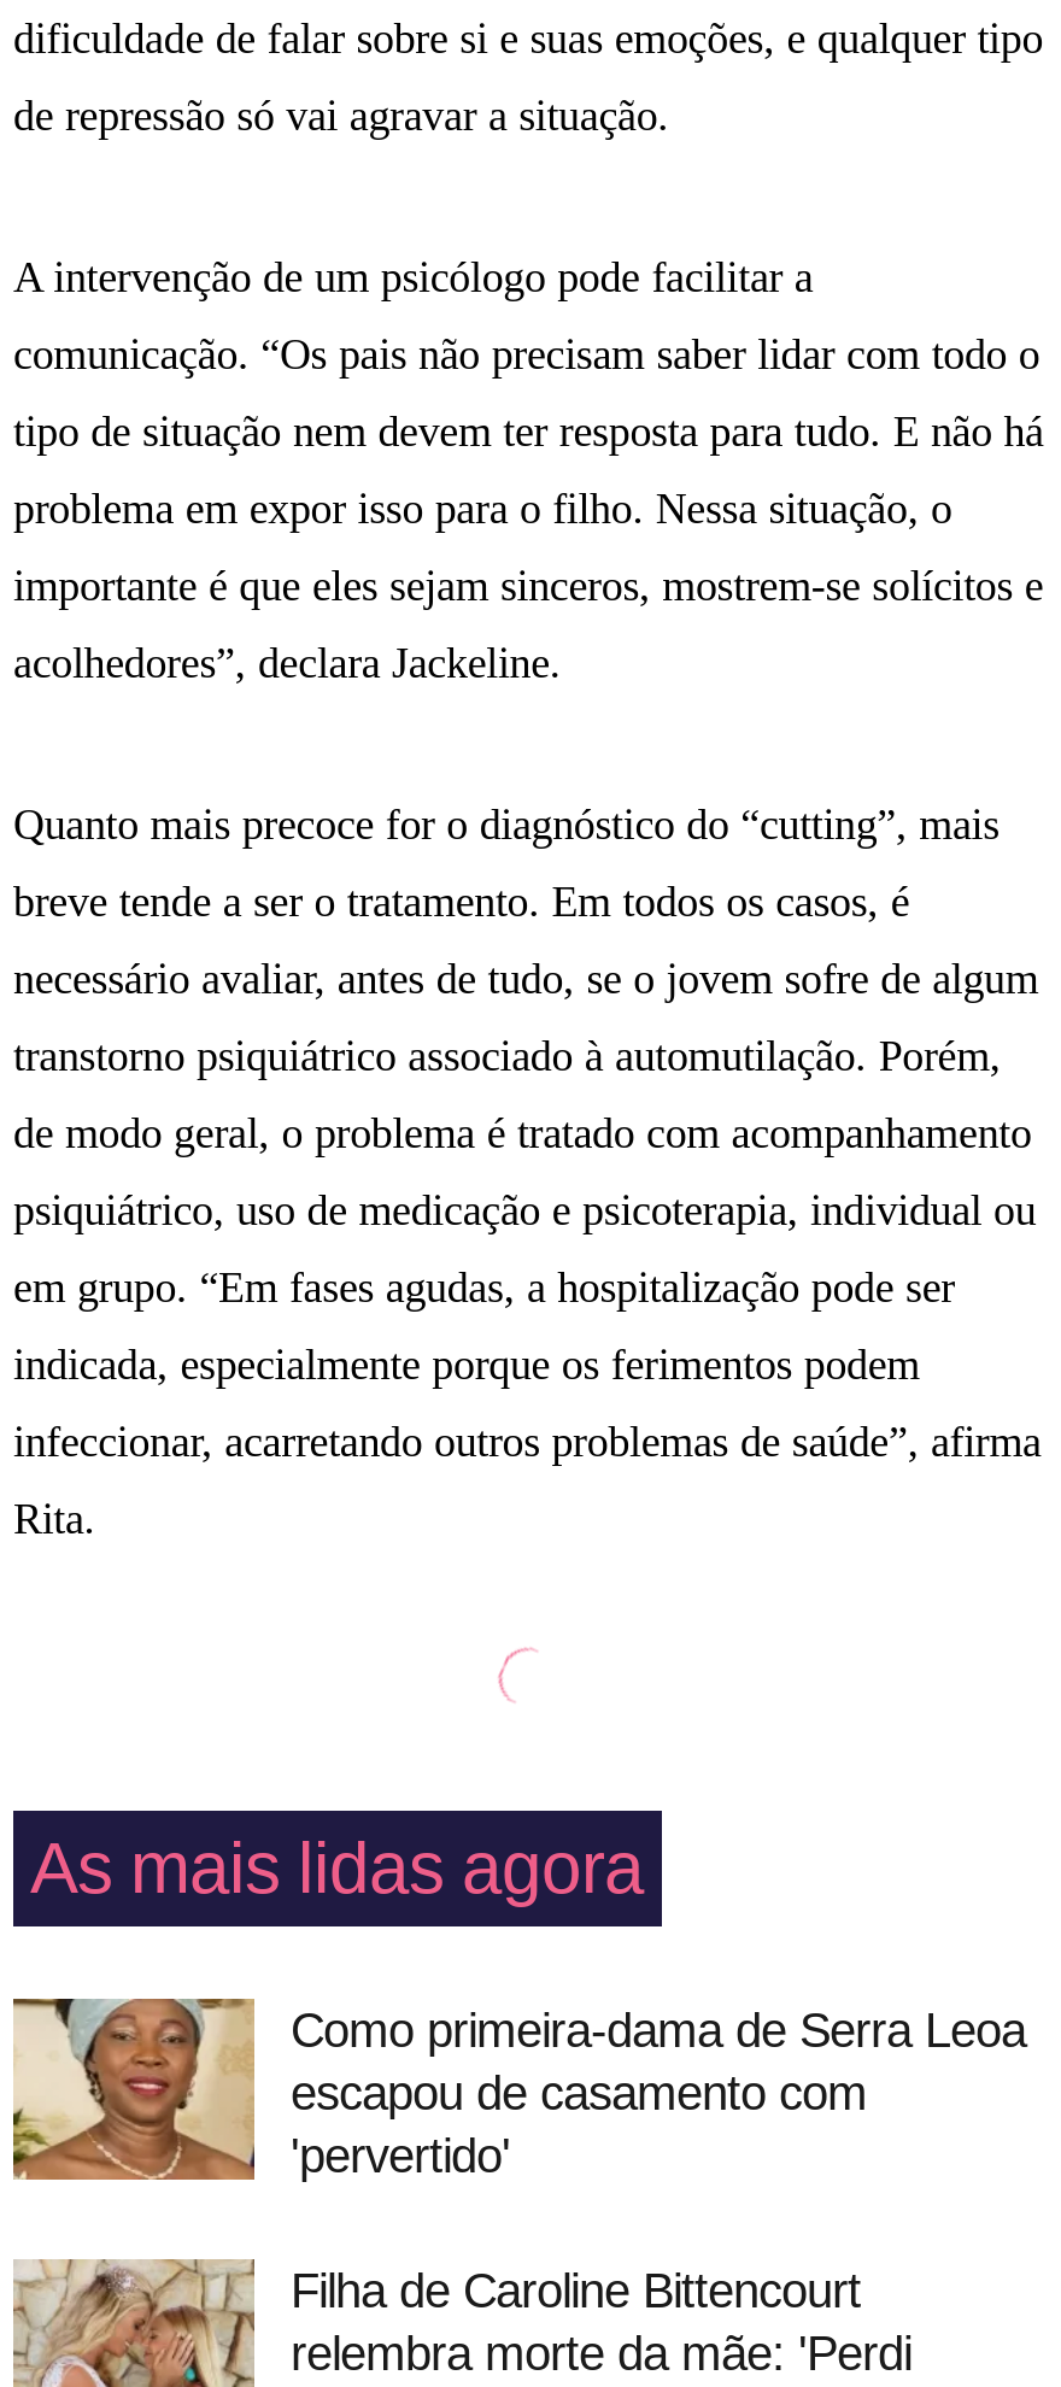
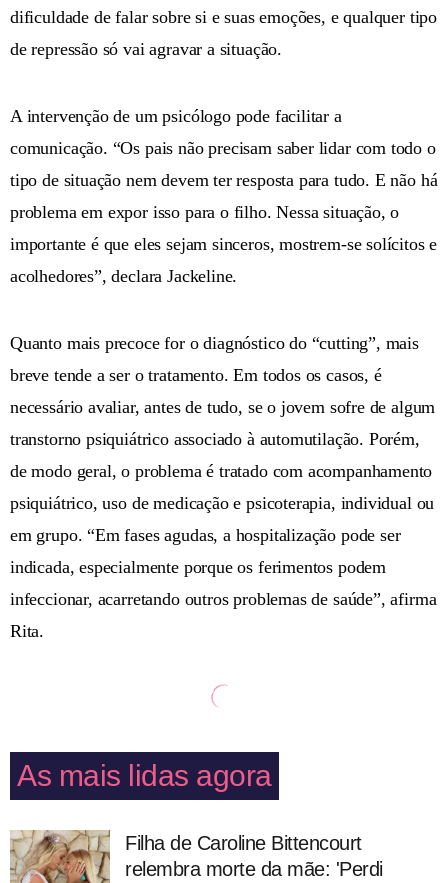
- [image]
- Como primeira-dama de Serra Leoa
- escapou de casamento com
- 'pervertido'
